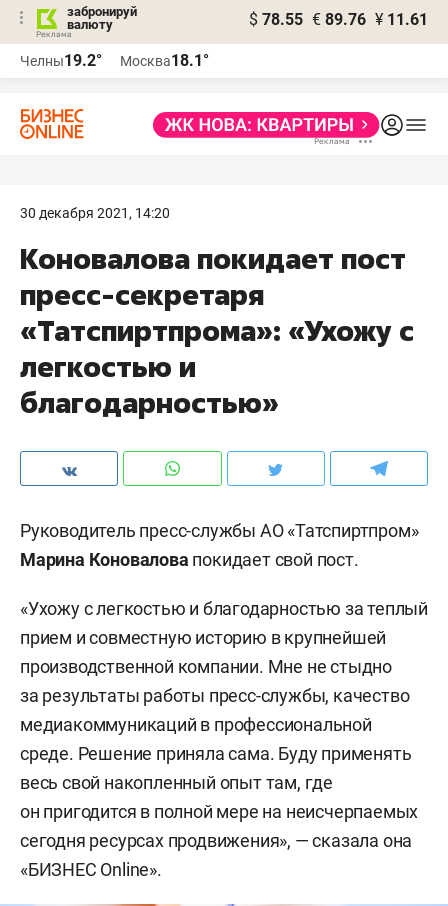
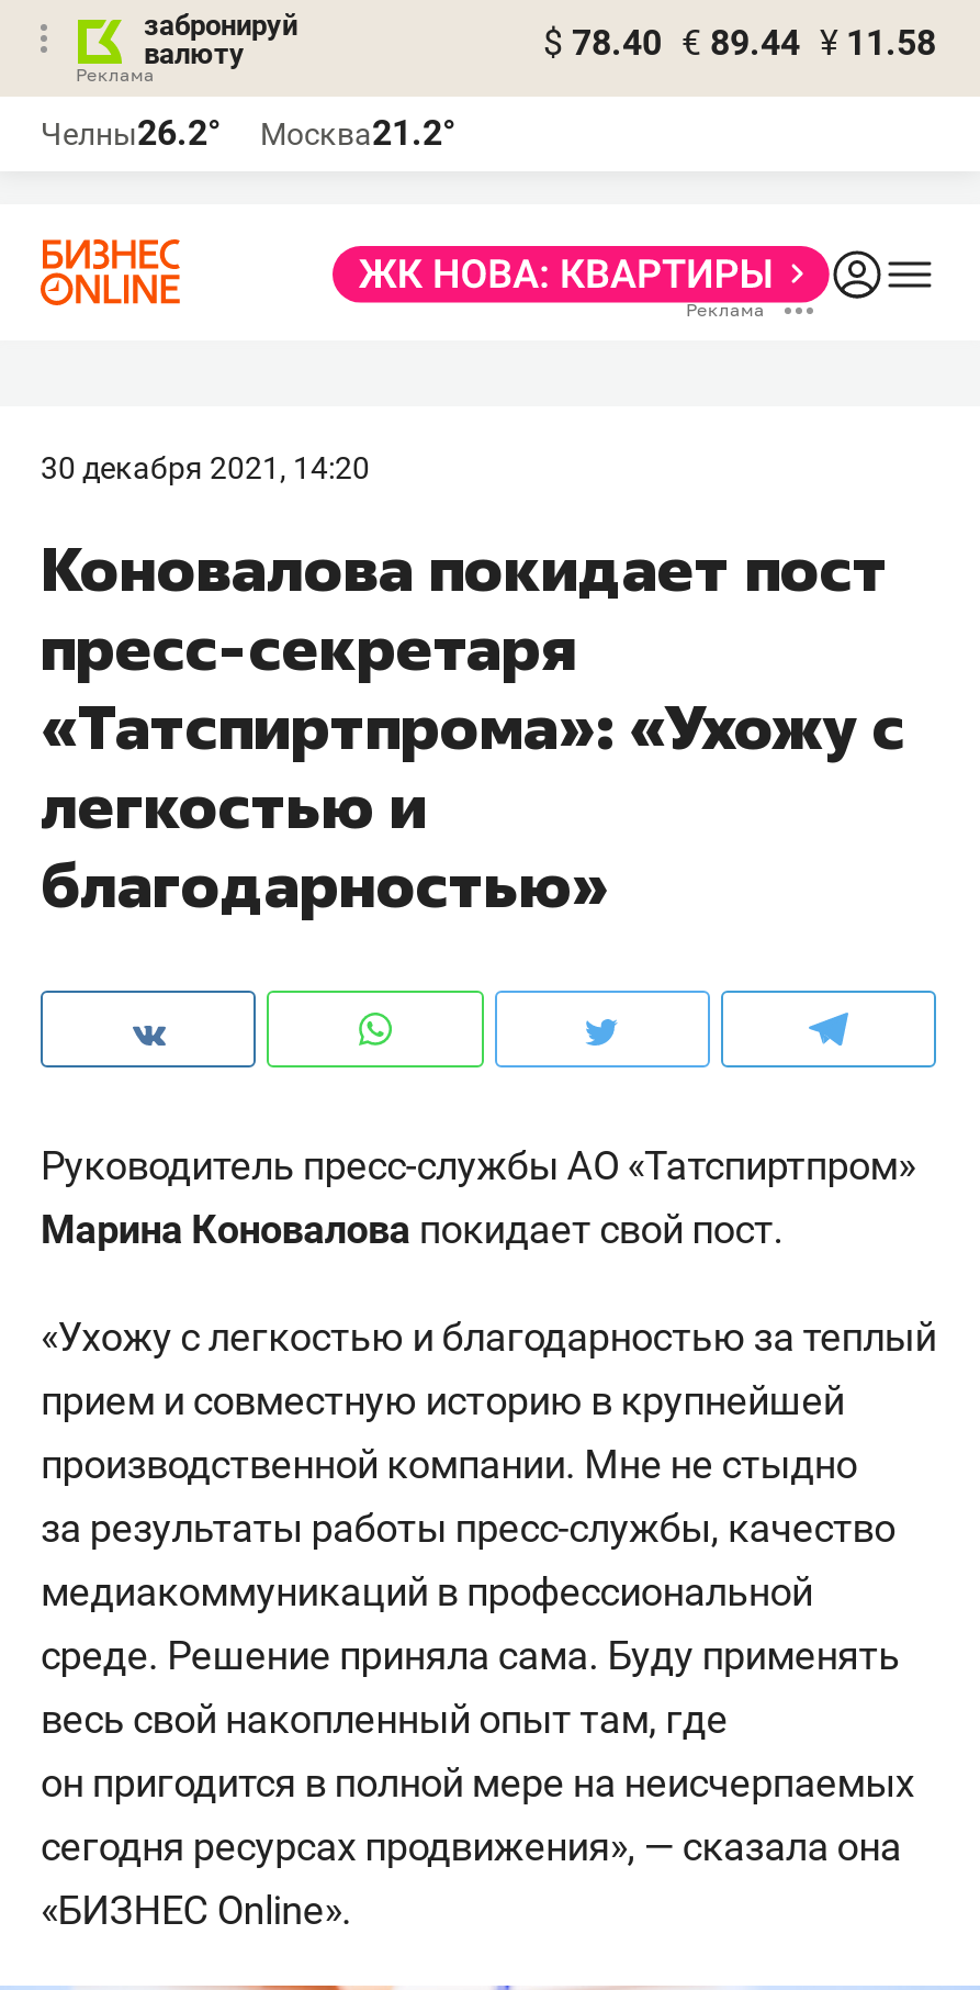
- $ 78.55 € 89.76 ¥ 11.61
+ $ 78.40 € 89.44 ¥ 11.58

- Челны19.2°
+ Челны26.2°

- Москва18.1°
+ Москва21.2°
